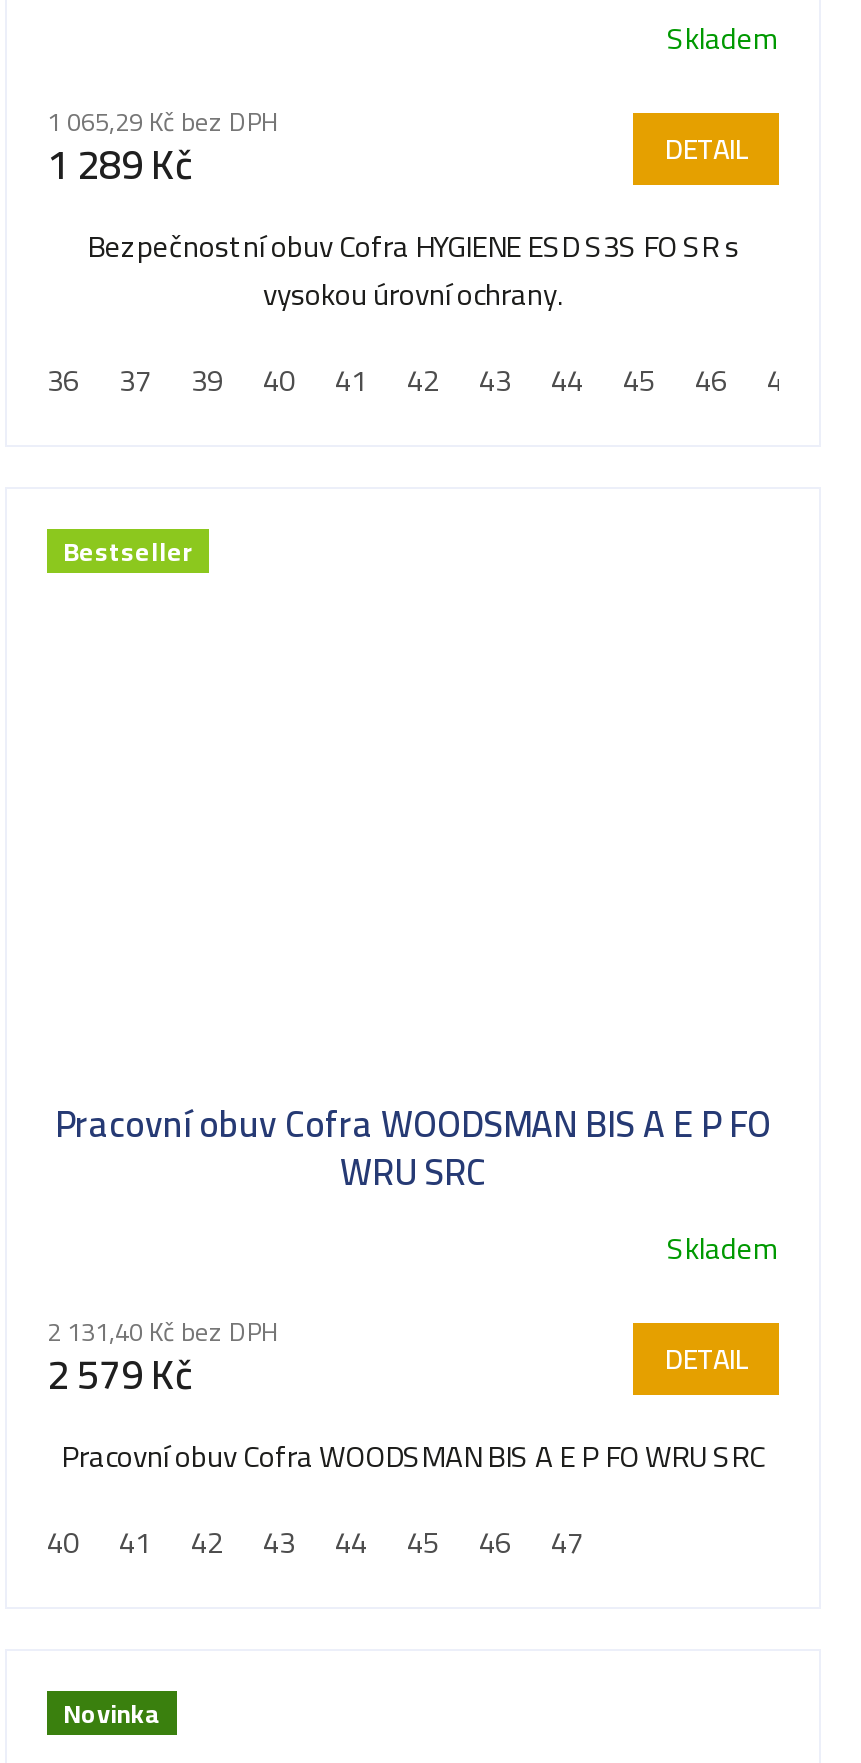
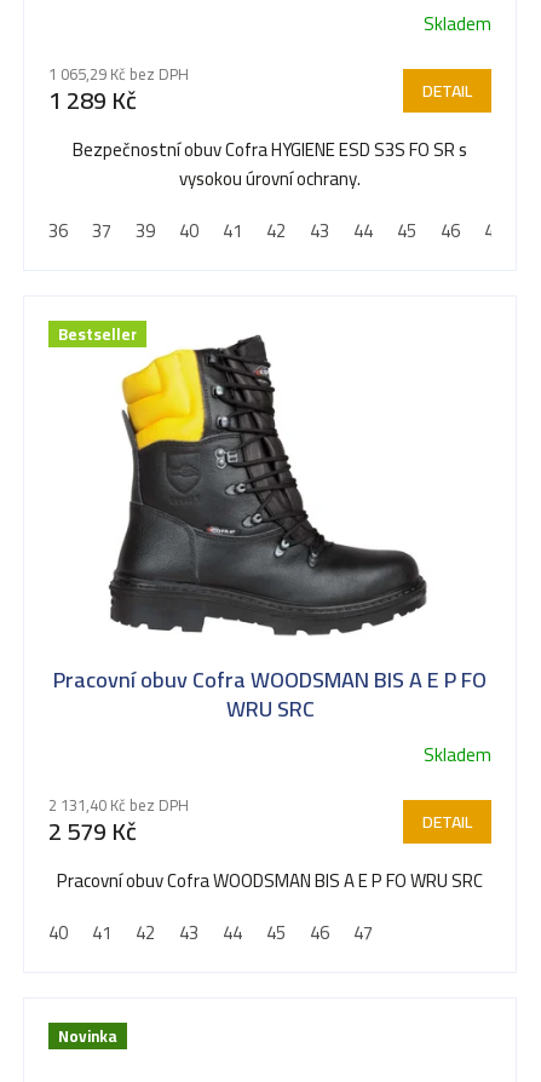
+ [image]
